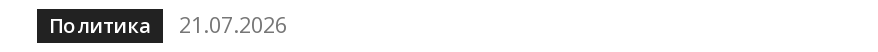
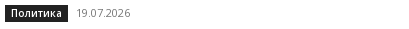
- Политика 21.07.2026
+ Политика 19.07.2026
